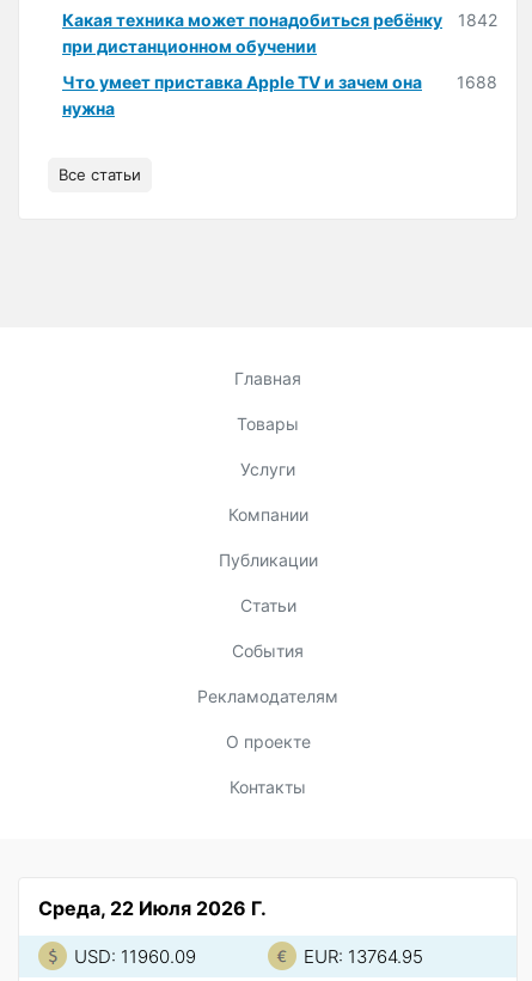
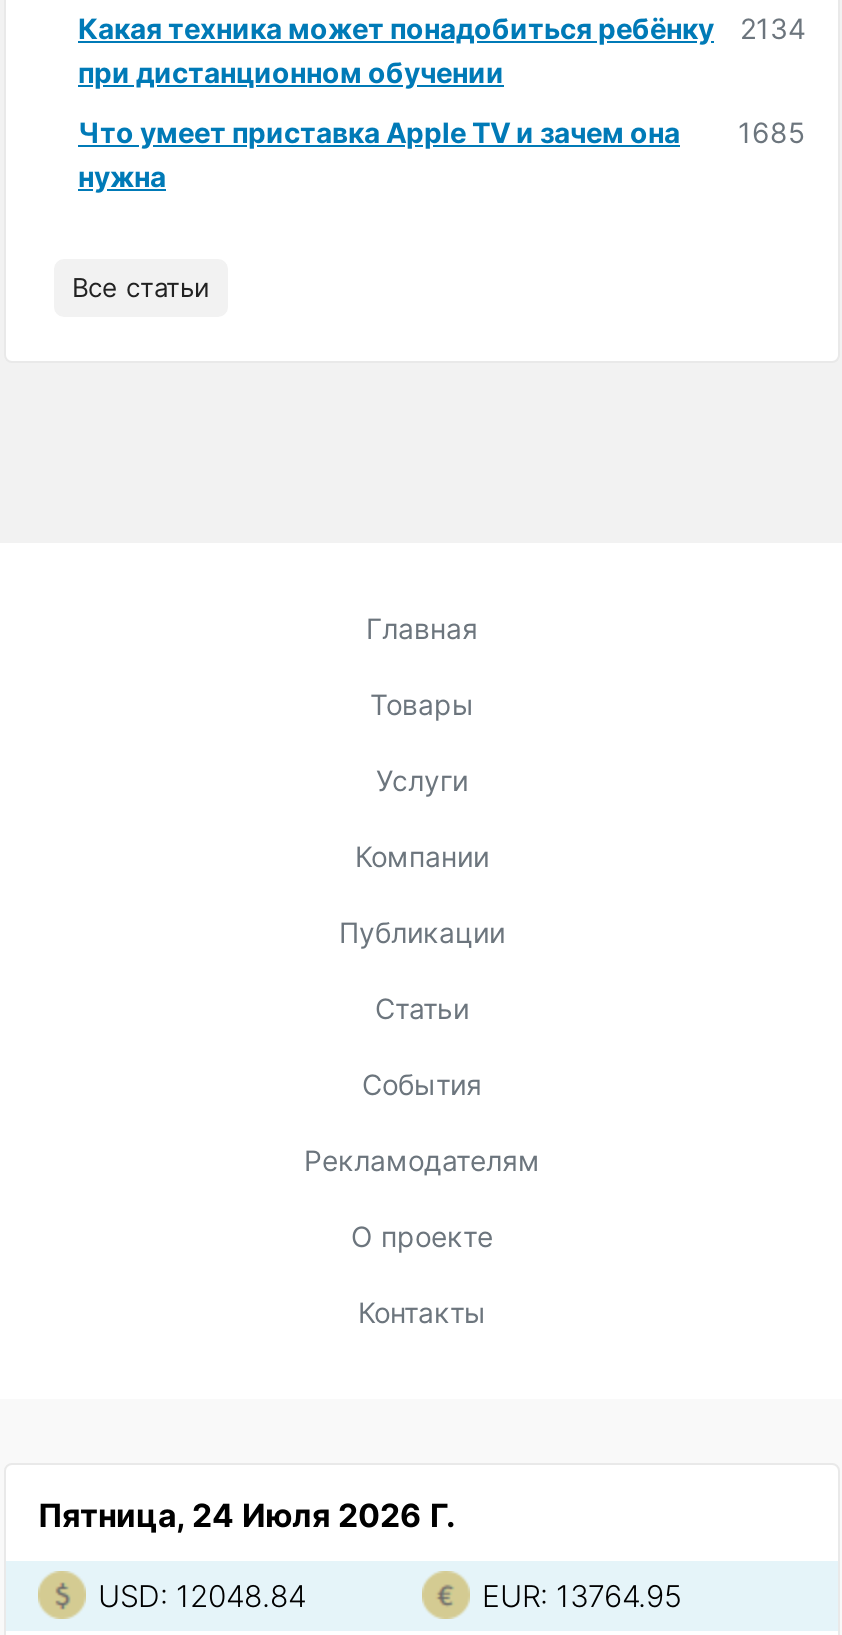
- Какая техника может понадобиться ребёнку 1842
+ Какая техника может понадобиться ребёнку 2134

- Что умеет приставка Apple TV и зачем она 1688
+ Что умеет приставка Apple TV и зачем она 1685

- Среда, 22 Июля 2026 Г.
+ Пятница, 24 Июля 2026 Г.

- USD: 11960.09
+ USD: 12048.84
